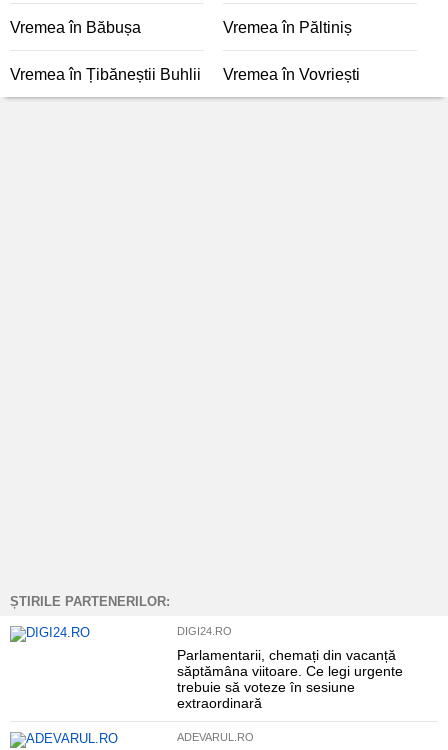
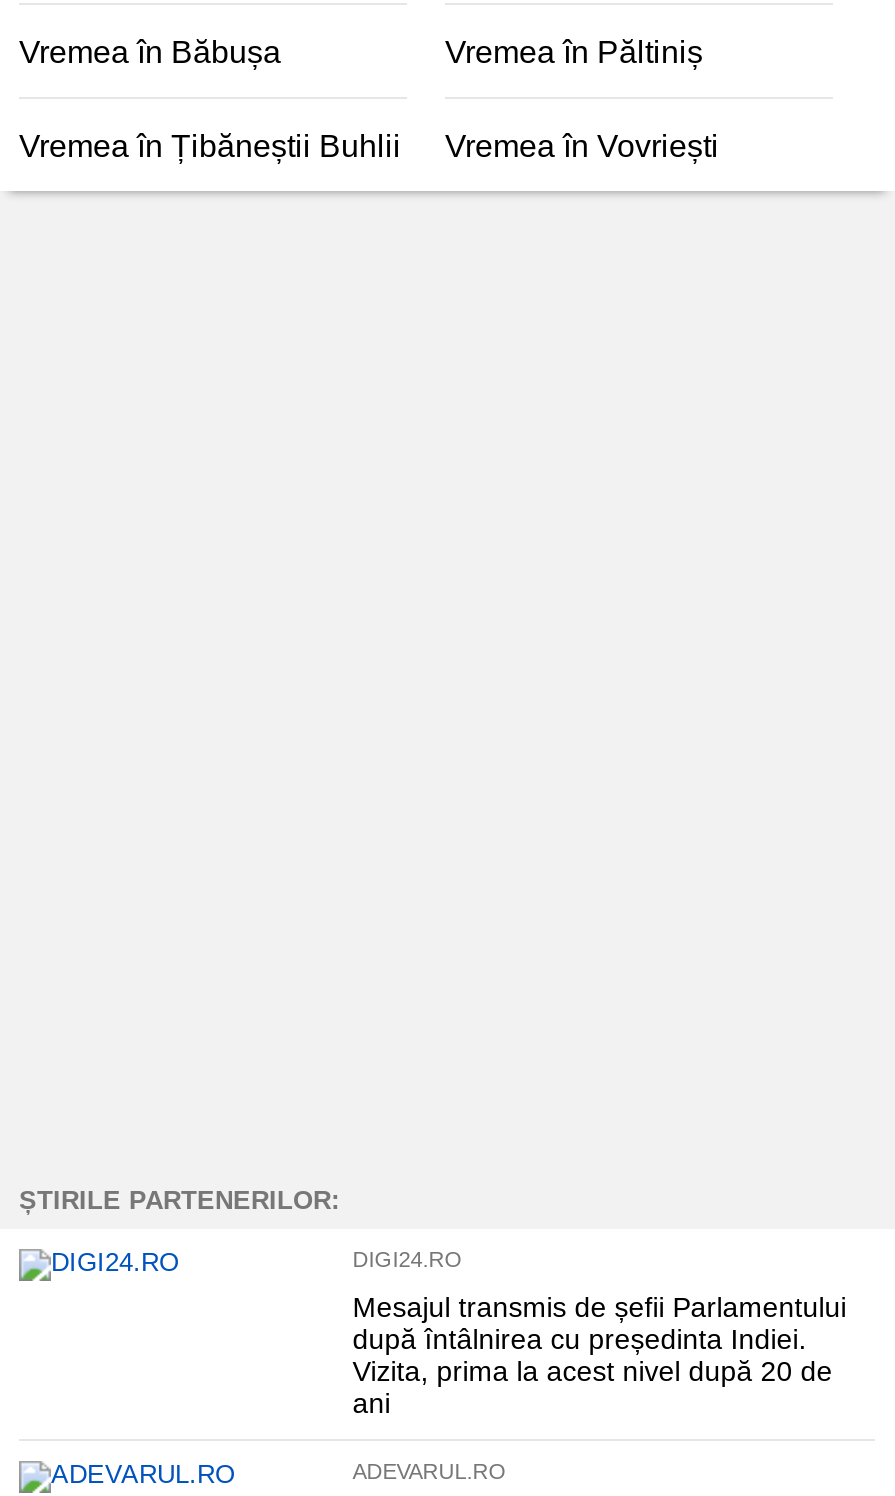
- Parlamentarii, chemați din vacanță
- săptămâna viitoare. Ce legi urgente
- trebuie să voteze în sesiune
- extraordinară
+ Mesajul transmis de șefii Parlamentului
+ după întâlnirea cu președinta Indiei.
+ Vizita, prima la acest nivel după 20 de
+ ani
